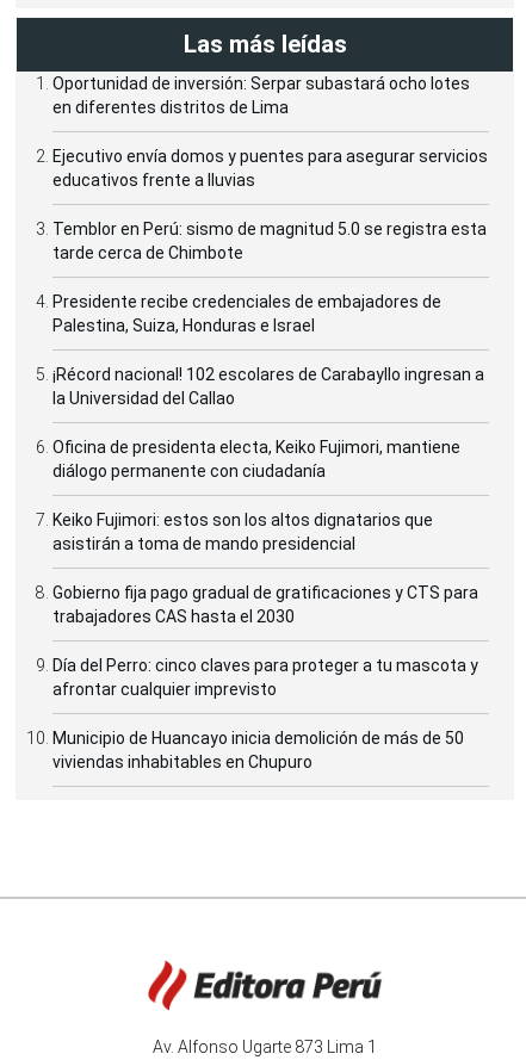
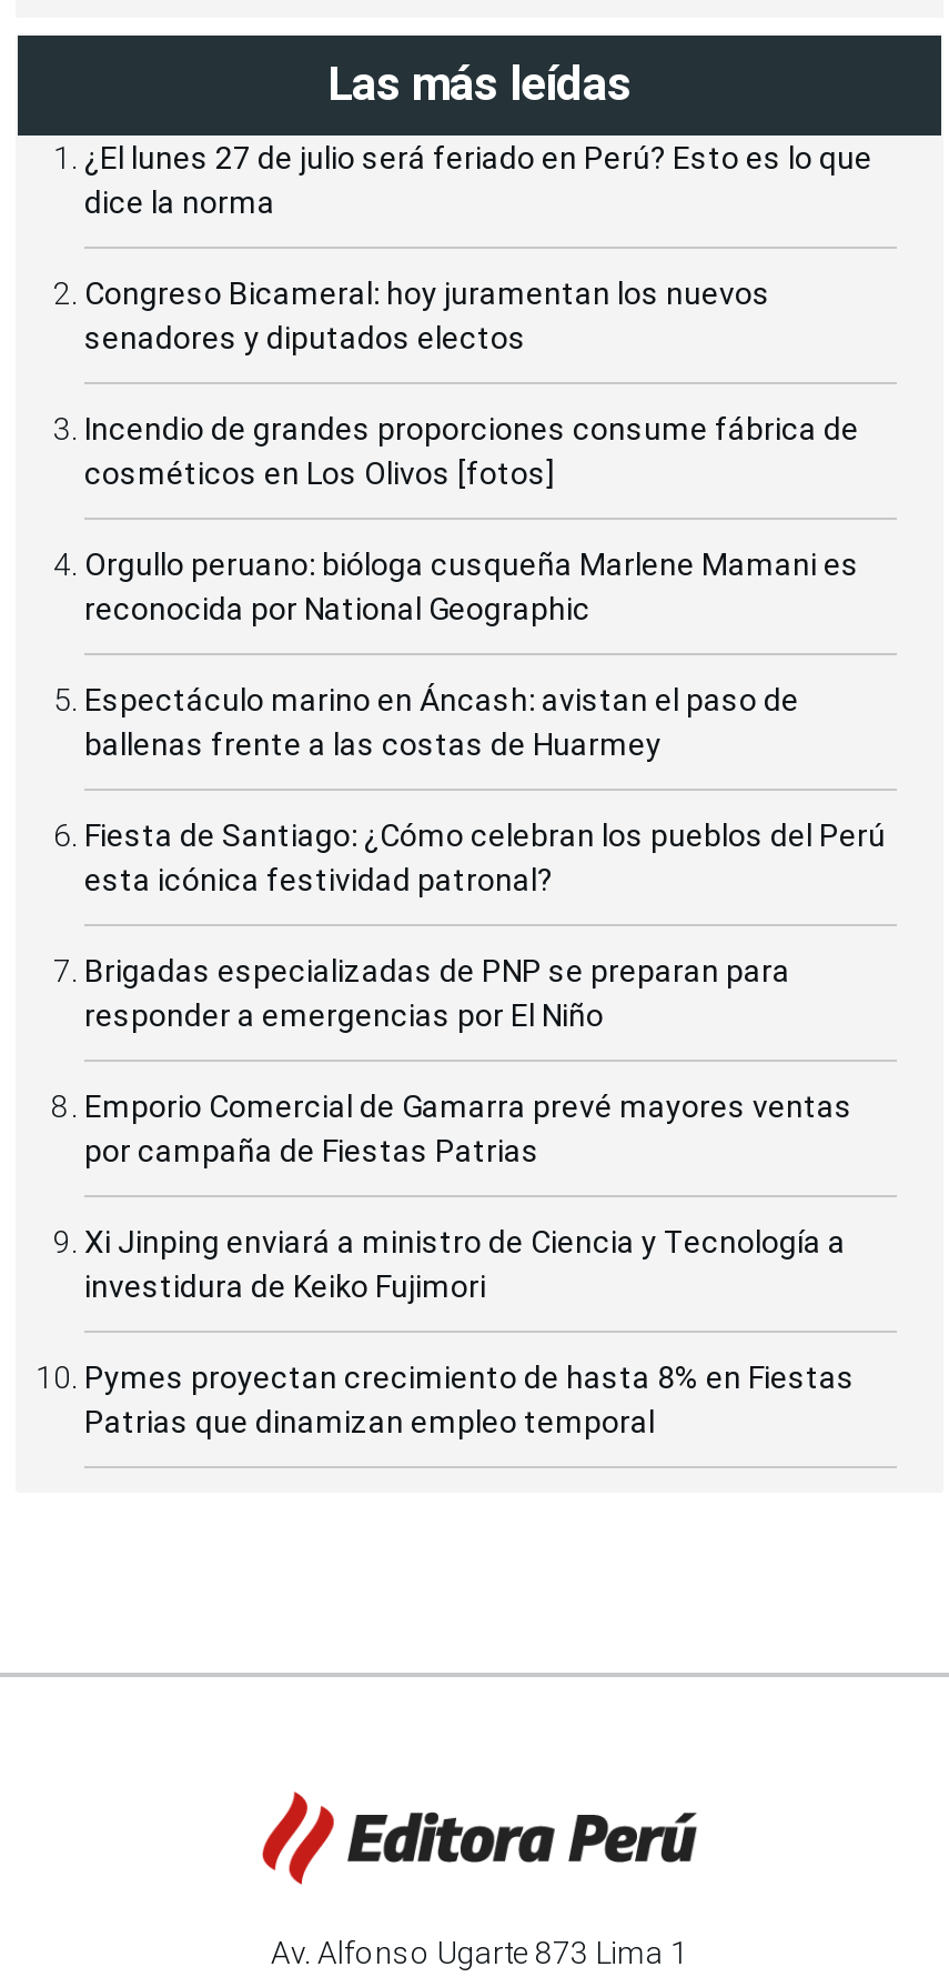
- Oportunidad de inversión: Serpar subastará ocho lotes
- en diferentes distritos de Lima
+ ¿El lunes 27 de julio será feriado en Perú? Esto es lo que
+ dice la norma

- Ejecutivo envía domos y puentes para asegurar servicios
- educativos frente a lluvias
+ Congreso Bicameral: hoy juramentan los nuevos
+ senadores y diputados electos

- Temblor en Perú: sismo de magnitud 5.0 se registra esta
- tarde cerca de Chimbote
+ Incendio de grandes proporciones consume fábrica de
+ cosméticos en Los Olivos [fotos]

- Presidente recibe credenciales de embajadores de
- Palestina, Suiza, Honduras e Israel
+ Orgullo peruano: bióloga cusqueña Marlene Mamani es
+ reconocida por National Geographic

- ¡Récord nacional! 102 escolares de Carabayllo ingresan a
- la Universidad del Callao
+ Espectáculo marino en Áncash: avistan el paso de
+ ballenas frente a las costas de Huarmey

- Oficina de presidenta electa, Keiko Fujimori, mantiene
- diálogo permanente con ciudadanía
+ Fiesta de Santiago: ¿Cómo celebran los pueblos del Perú
+ esta icónica festividad patronal?

- Keiko Fujimori: estos son los altos dignatarios que
- asistirán a toma de mando presidencial
+ Brigadas especializadas de PNP se preparan para
+ responder a emergencias por El Niño

- Gobierno fija pago gradual de gratificaciones y CTS para
- trabajadores CAS hasta el 2030
+ Emporio Comercial de Gamarra prevé mayores ventas
+ por campaña de Fiestas Patrias

- Día del Perro: cinco claves para proteger a tu mascota y
- afrontar cualquier imprevisto
+ Xi Jinping enviará a ministro de Ciencia y Tecnología a
+ investidura de Keiko Fujimori

- Municipio de Huancayo inicia demolición de más de 50
- viviendas inhabitables en Chupuro
+ Pymes proyectan crecimiento de hasta 8% en Fiestas
+ Patrias que dinamizan empleo temporal
